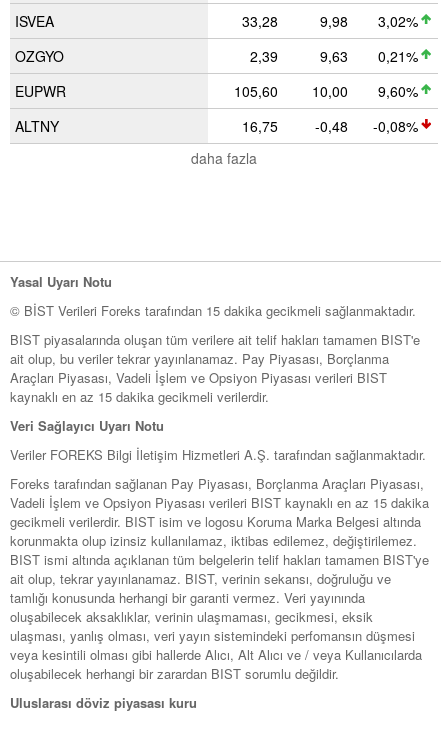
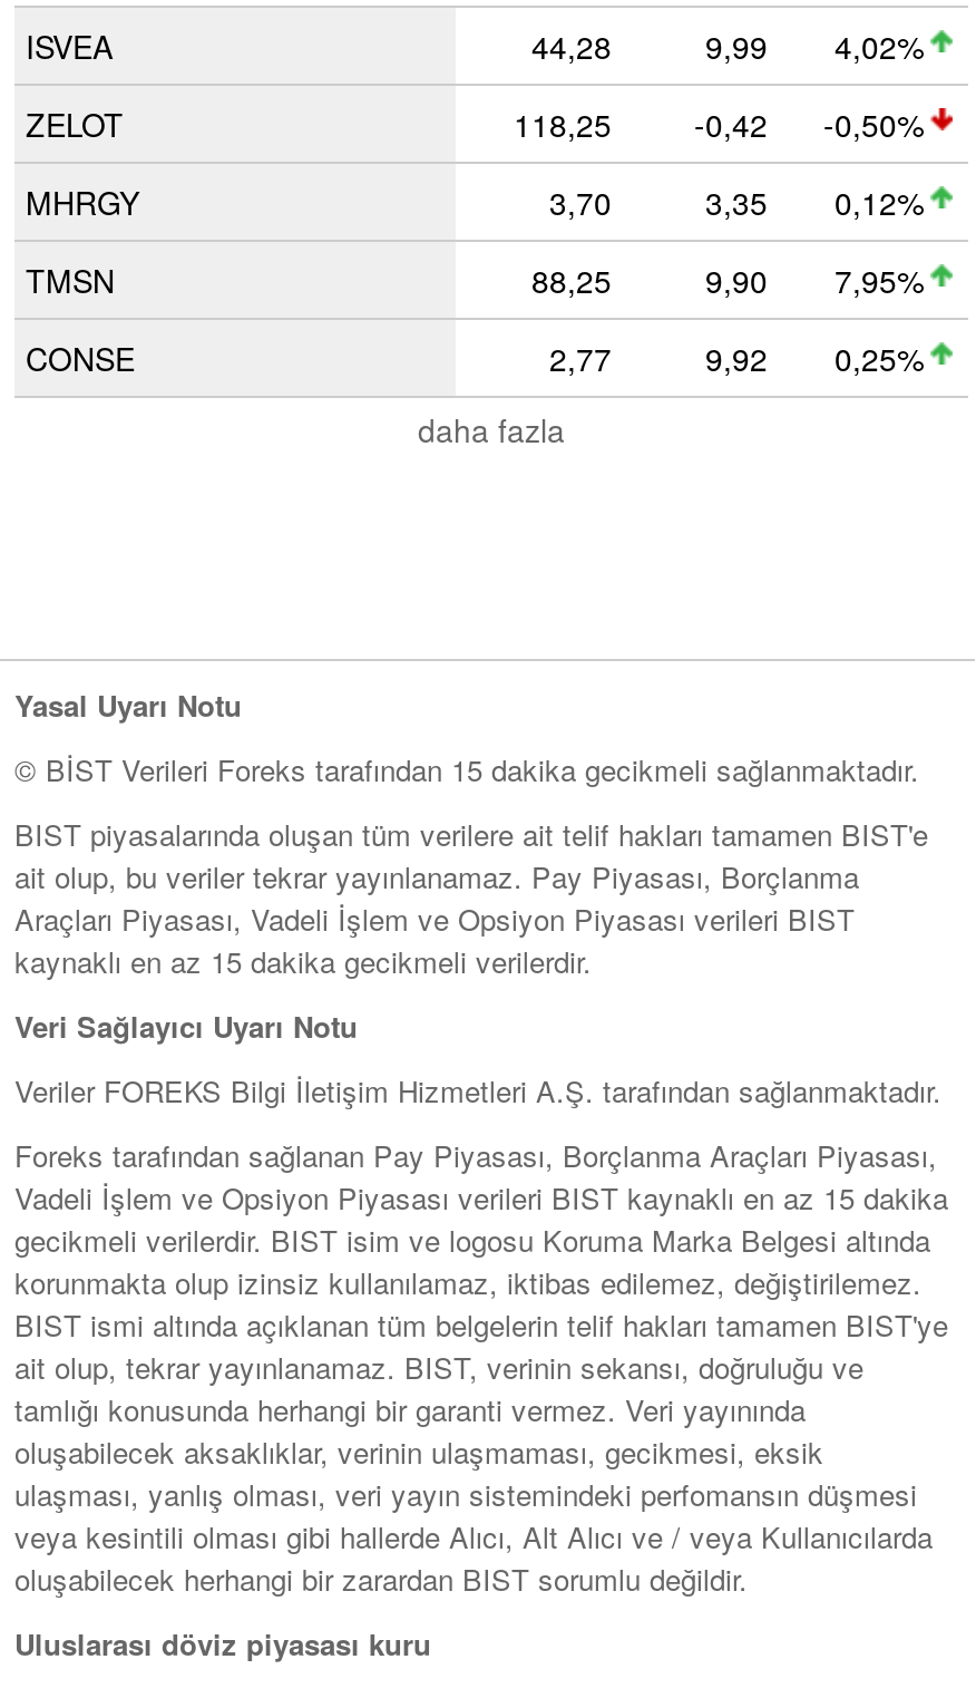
- 33,28
- 9,98
- 3,02%
- OZGYO
- 2,39
- 9,63
- 0,21%
- EUPWR
- 105,60
- 10,00
- 9,60%
- ALTNY
- 16,75
- -0,48
- -0,08%
+ 44,28
+ 9,99
+ 4,02%
+ ZELOT
+ 118,25
+ -0,42
+ -0,50%
+ MHRGY
+ 3,70
+ 3,35
+ 0,12%
+ TMSN
+ 88,25
+ 9,90
+ 7,95%
+ CONSE
+ 2,77
+ 9,92
+ 0,25%
